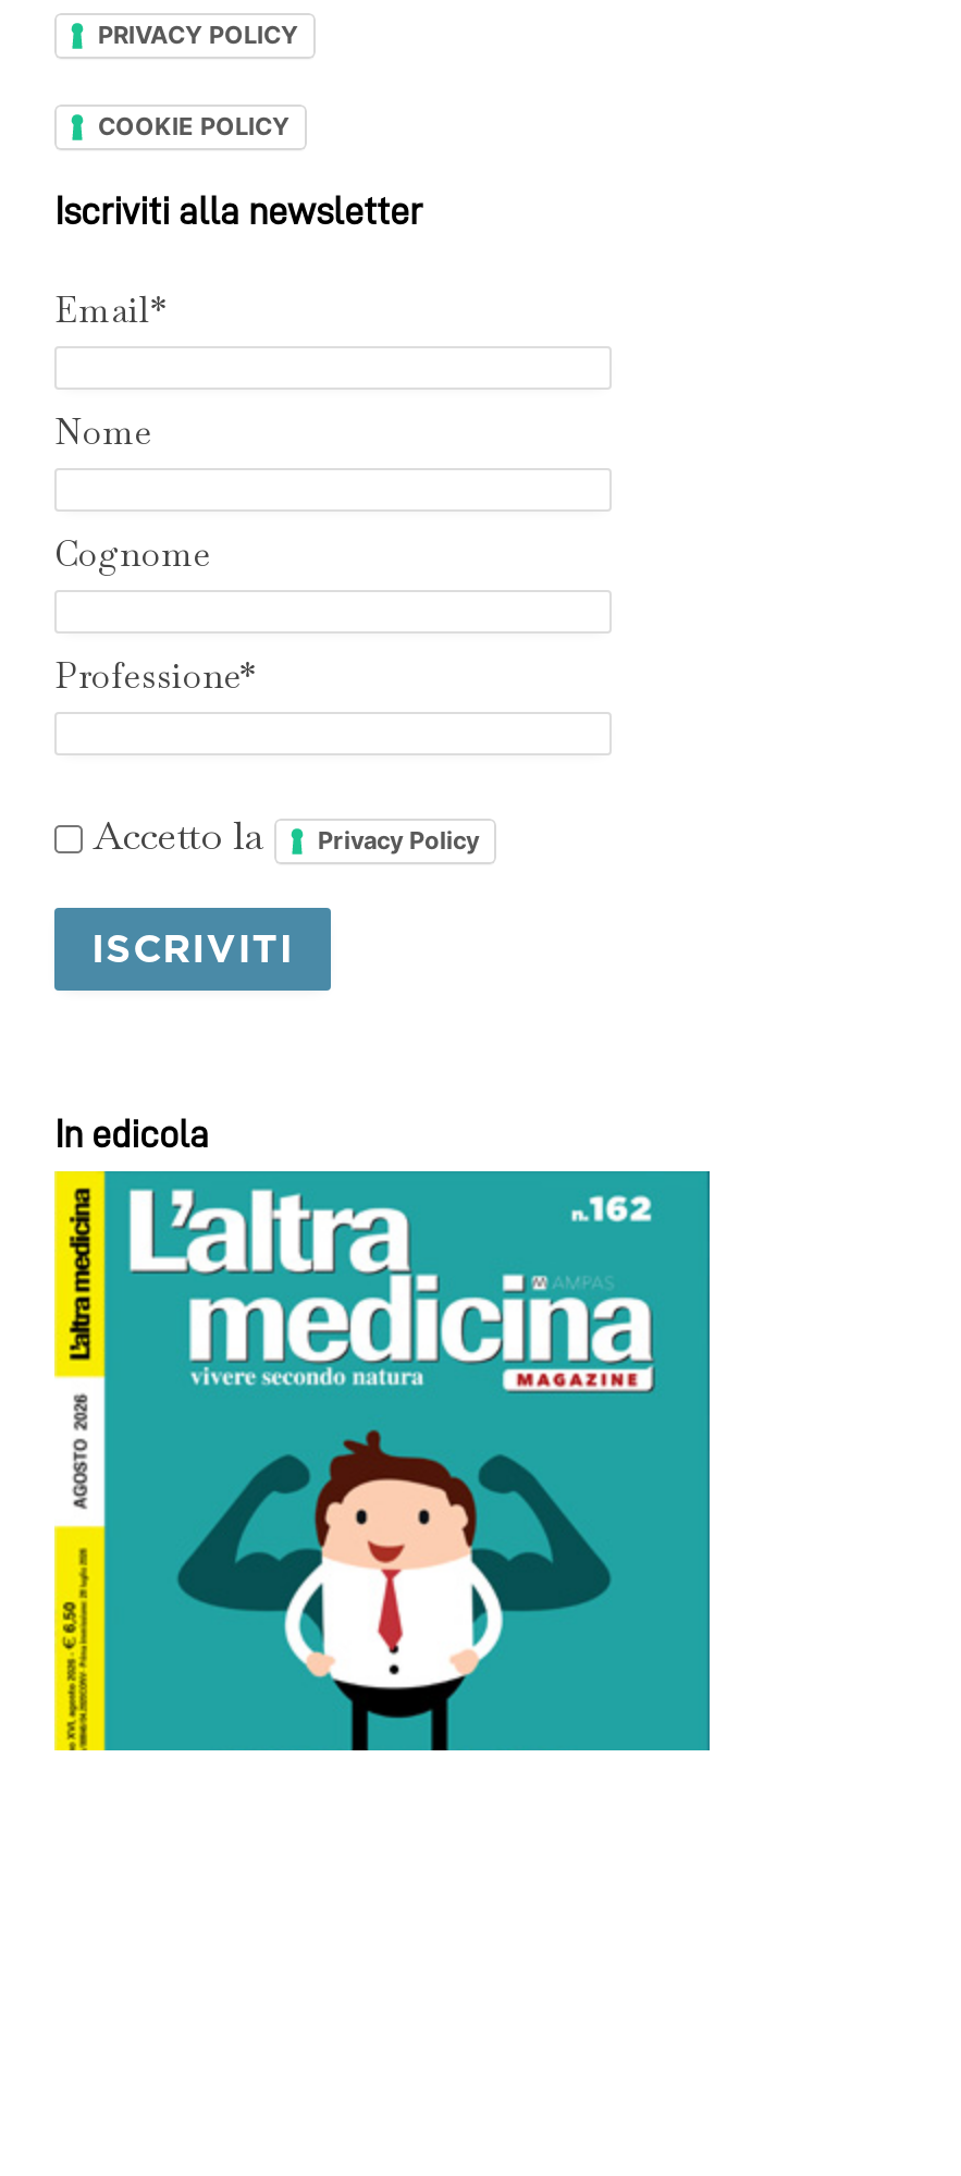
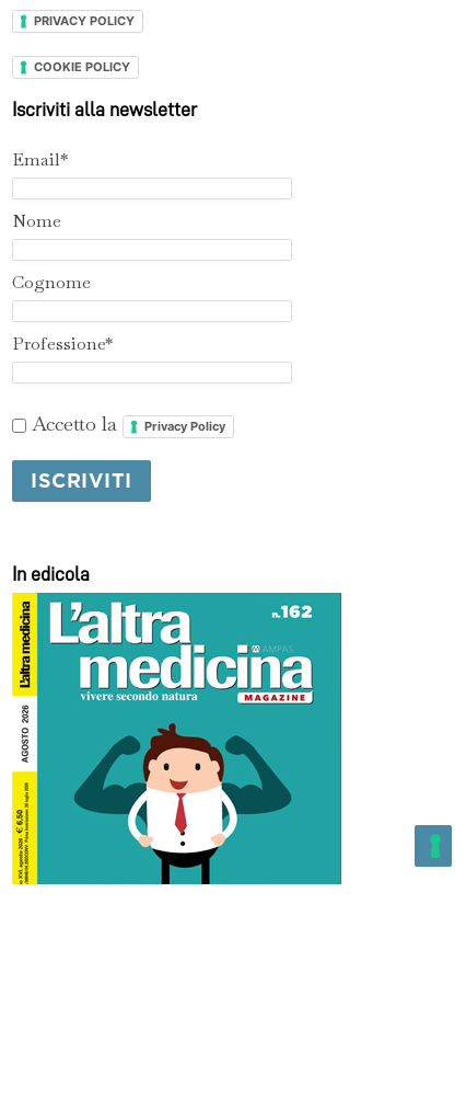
+ [image]
